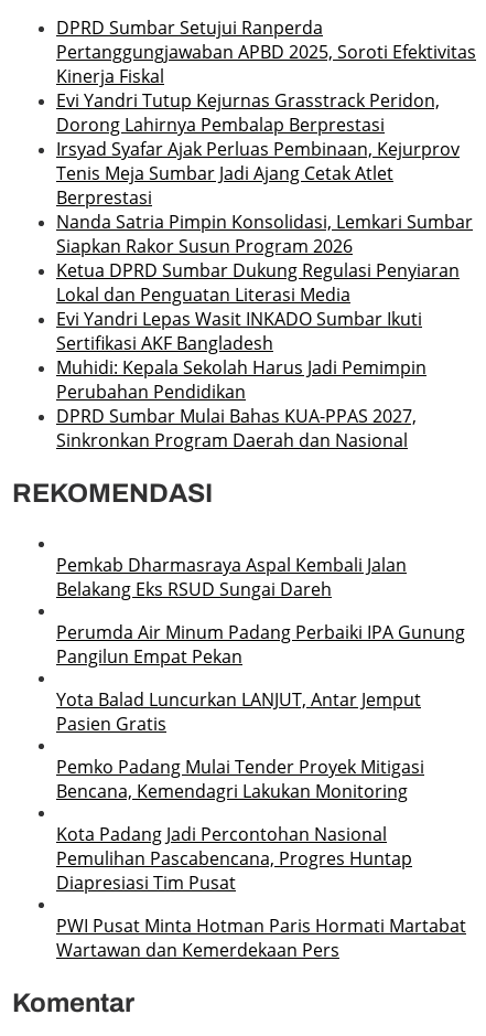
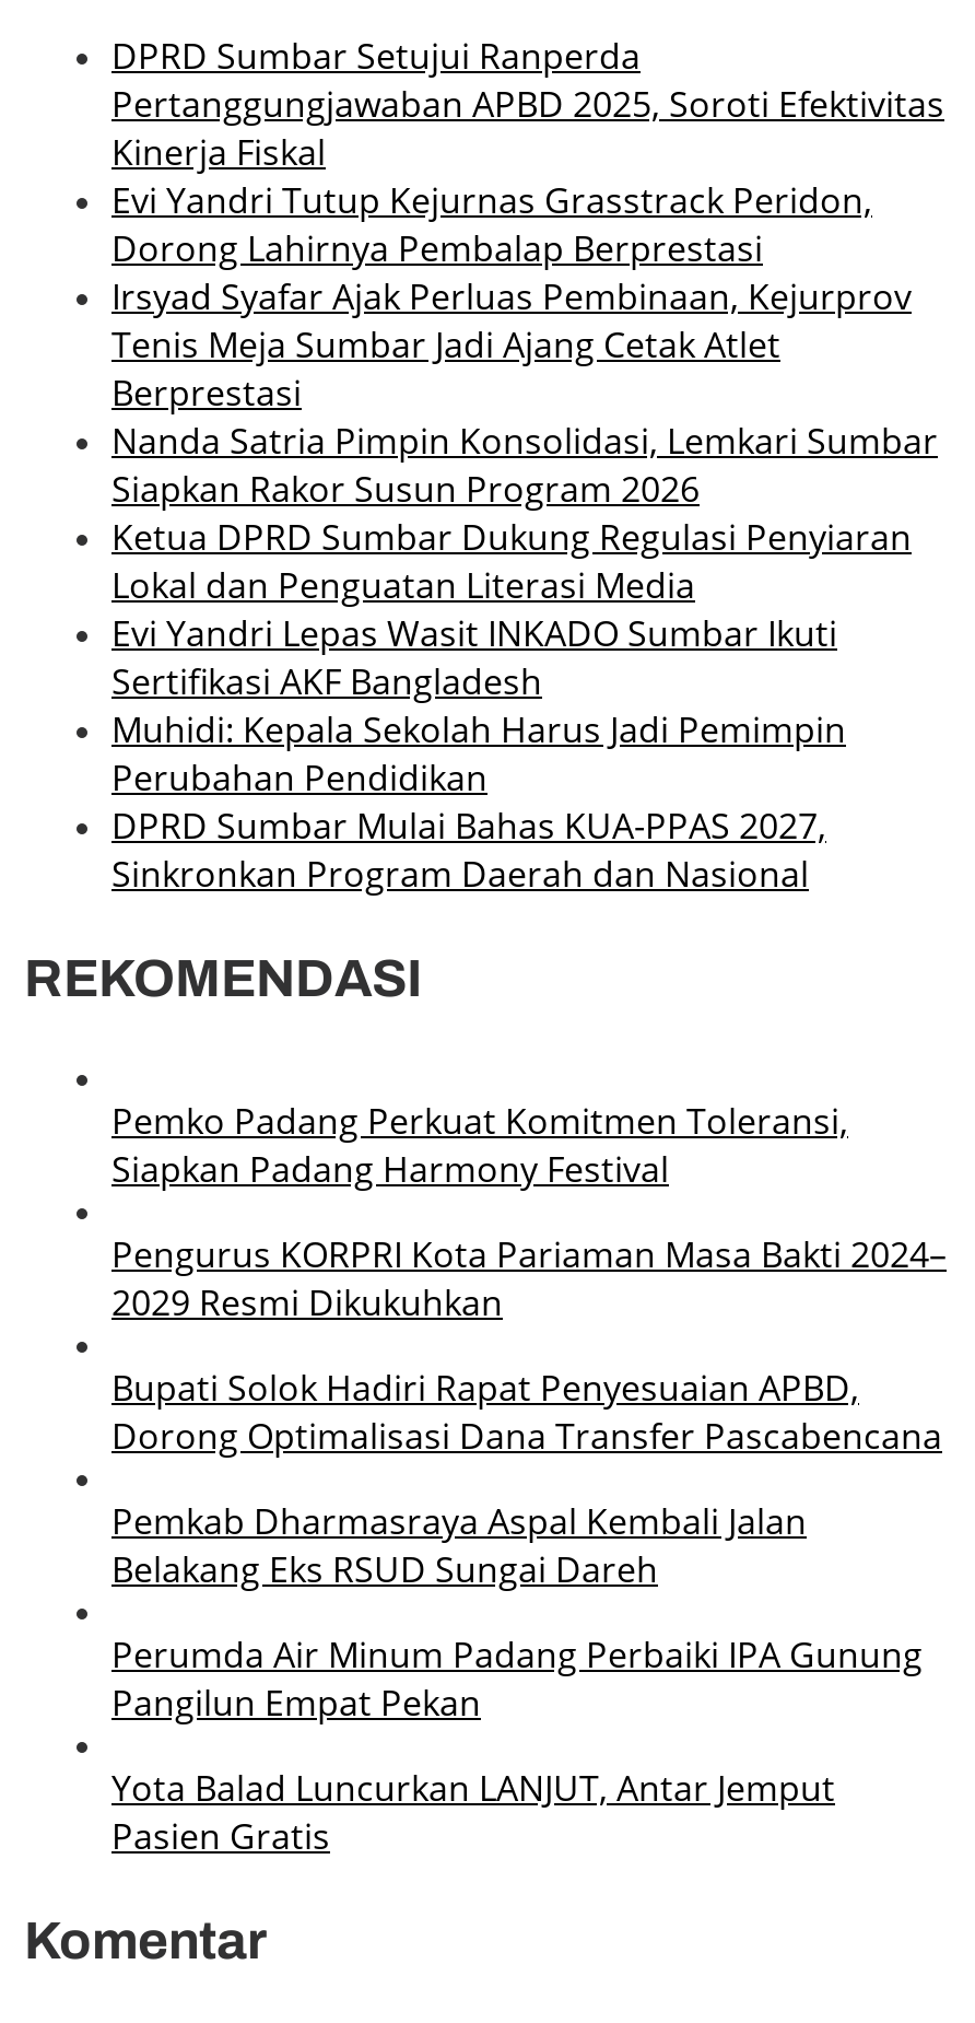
+ Pemko Padang Perkuat Komitmen Toleransi,
+ Siapkan Padang Harmony Festival
+ Pengurus KORPRI Kota Pariaman Masa Bakti 2024–
+ 2029 Resmi Dikukuhkan
+ Bupati Solok Hadiri Rapat Penyesuaian APBD,
+ Dorong Optimalisasi Dana Transfer Pascabencana

moved down: Pemkab Dharmasraya Aspal Kembali Jalan | Belakang Eks RSUD Sungai Dareh | Perumda Air Minum Padang Perbaiki IPA Gunung | Pangilun Empat Pekan | Yota Balad Luncurkan LANJUT, Antar Jemput | Pasien Gratis

- Pemko Padang Mulai Tender Proyek Mitigasi
- Bencana, Kemendagri Lakukan Monitoring
- Kota Padang Jadi Percontohan Nasional
- Pemulihan Pascabencana, Progres Huntap
- Diapresiasi Tim Pusat
- PWI Pusat Minta Hotman Paris Hormati Martabat
- Wartawan dan Kemerdekaan Pers
